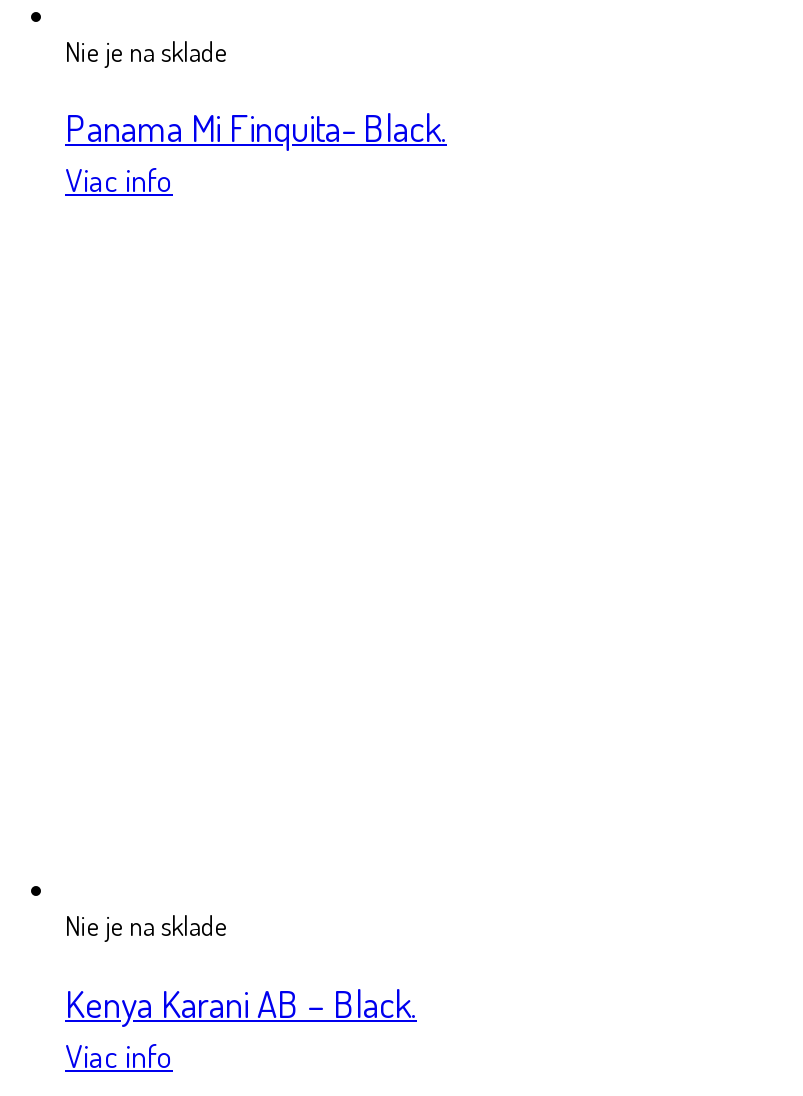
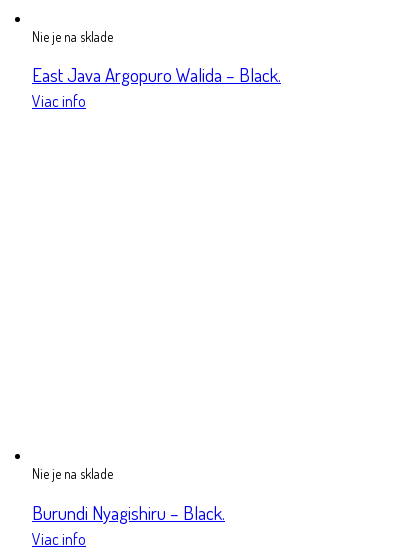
- Panama Mi Finquita- Black.
+ East Java Argopuro Walida – Black.

- Kenya Karani AB – Black.
+ Burundi Nyagishiru – Black.
